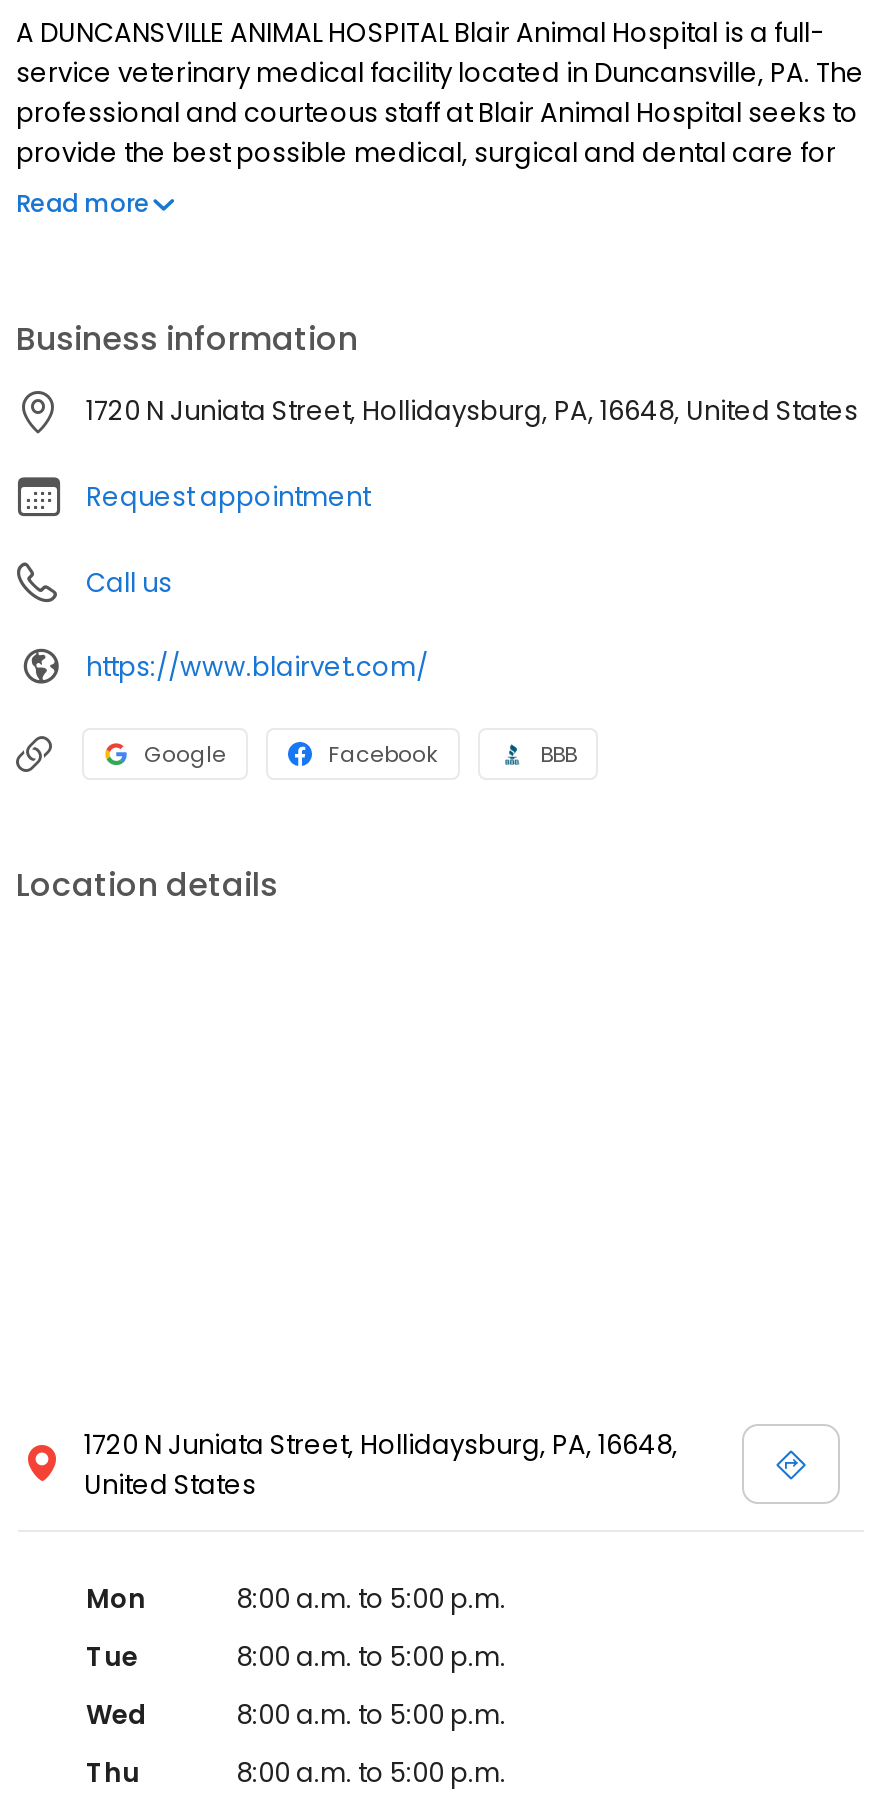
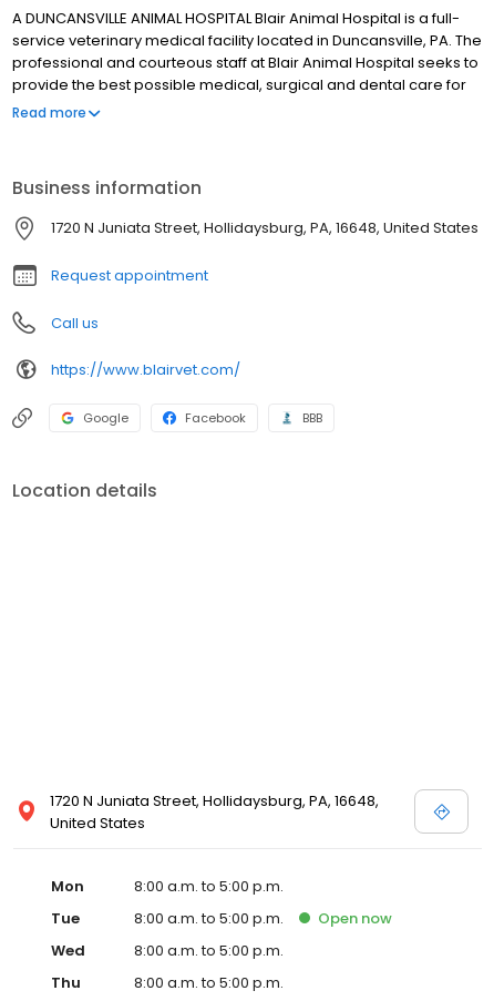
+ Open now
